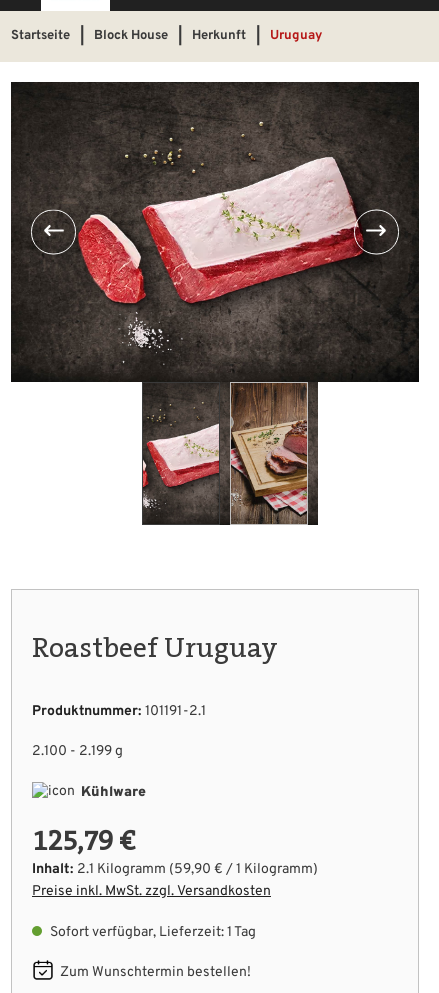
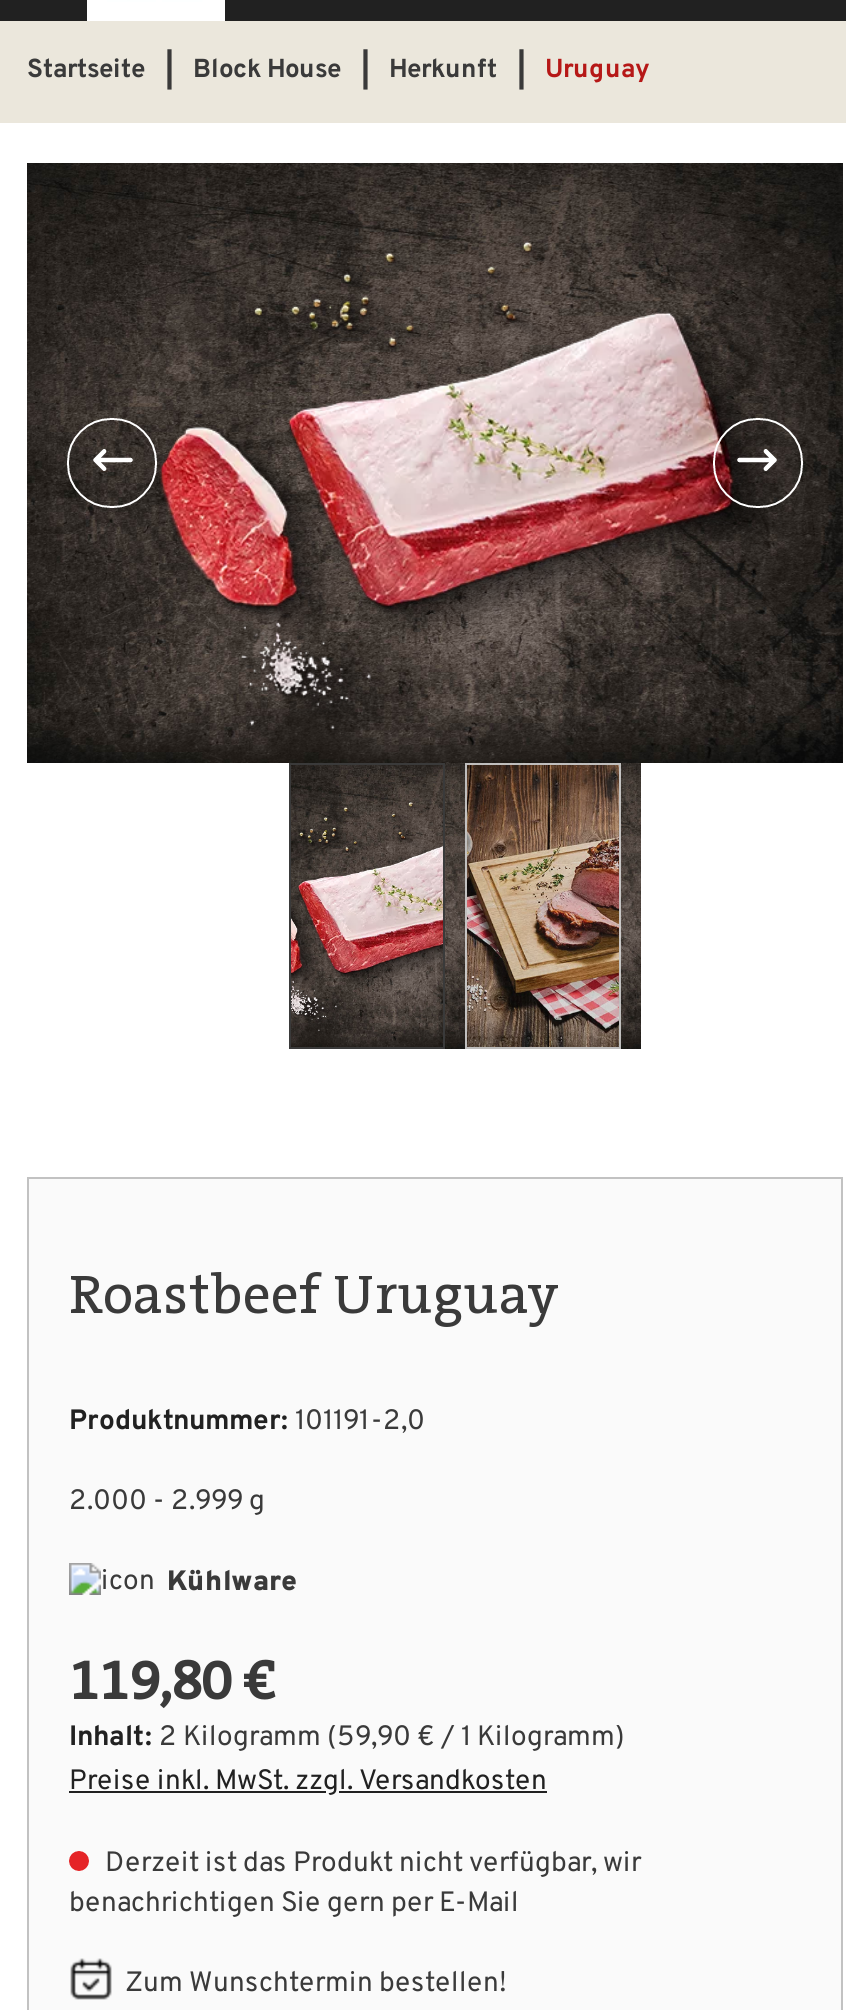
- Produktnummer: 101191-2.1
+ Produktnummer: 101191-2,0

- 2.100 - 2.199 g
+ 2.000 - 2.999 g

- 125,79 €
+ 119,80 €

- Inhalt: 2.1 Kilogramm (59,90 € / 1 Kilogramm)
+ Inhalt: 2 Kilogramm (59,90 € / 1 Kilogramm)

- Sofort verfügbar, Lieferzeit: 1 Tag
+ Derzeit ist das Produkt nicht verfügbar, wir
+ benachrichtigen Sie gern per E-Mail
